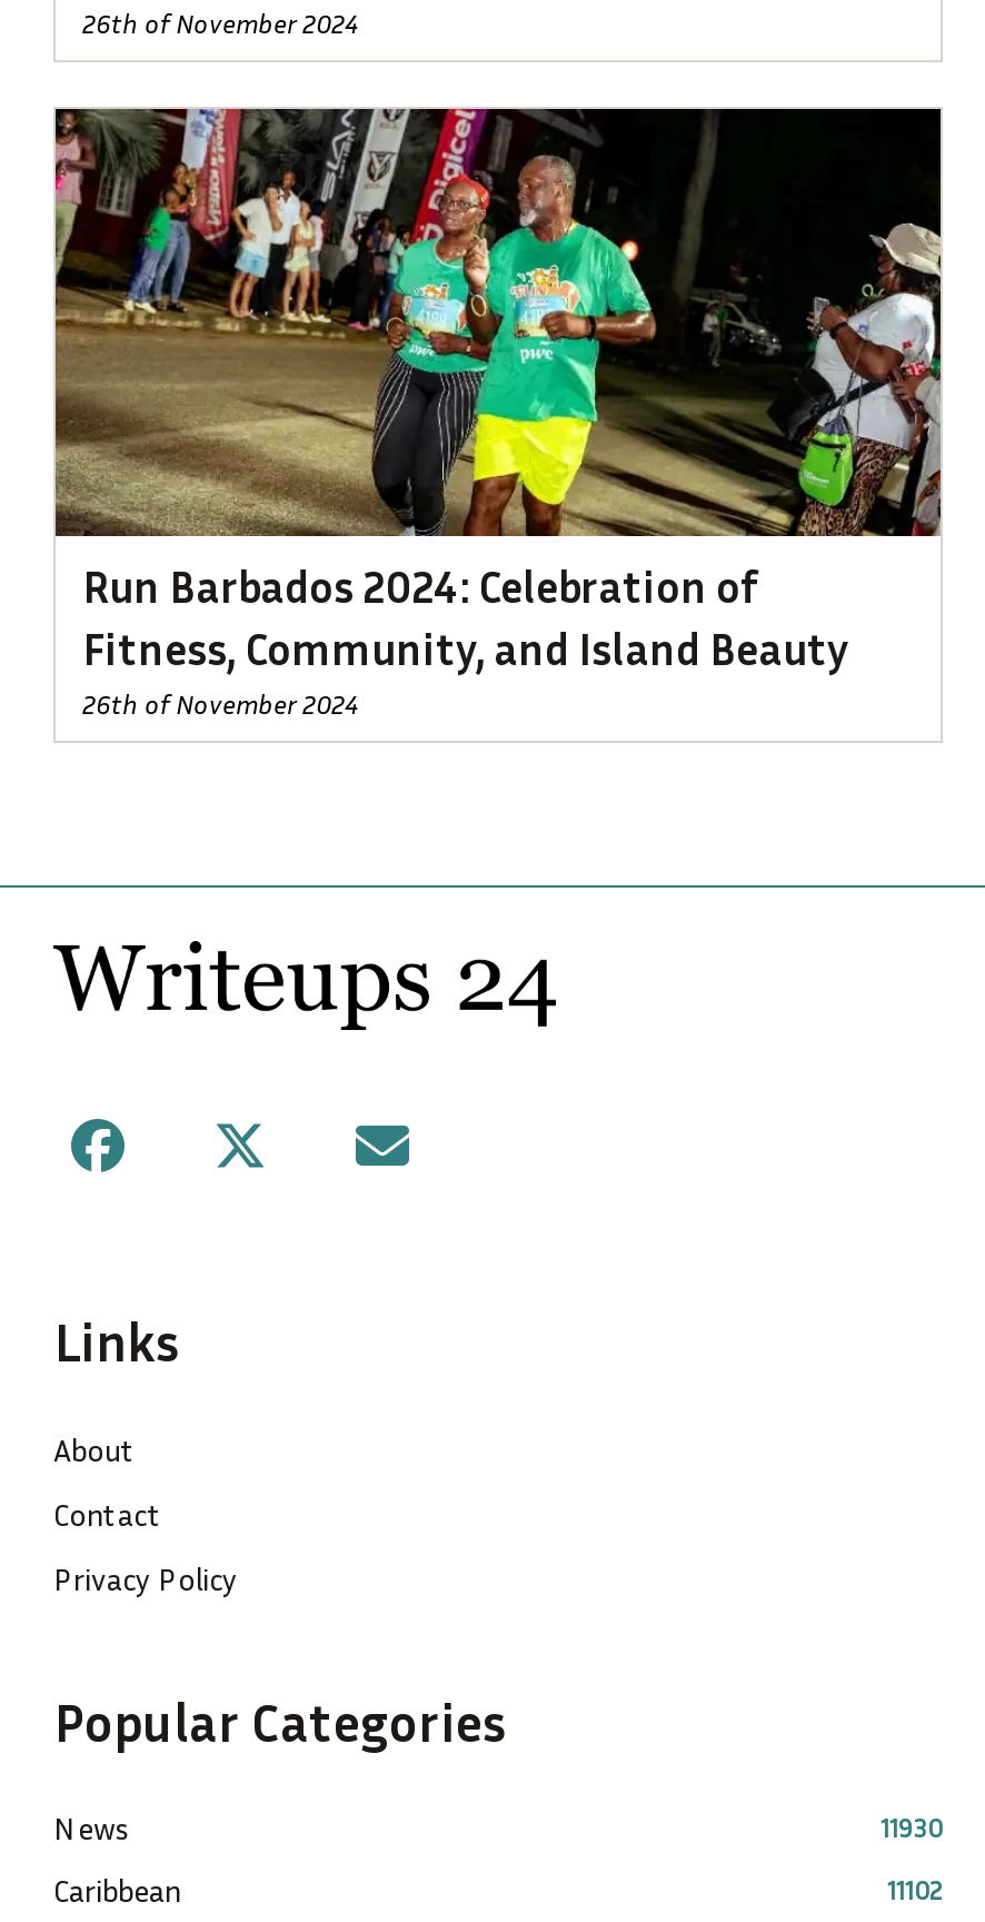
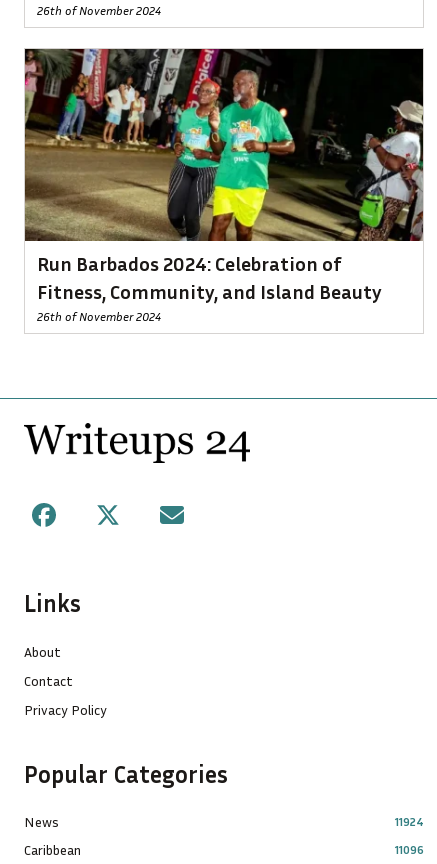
- 11930
+ 11924

- 11102
+ 11096
